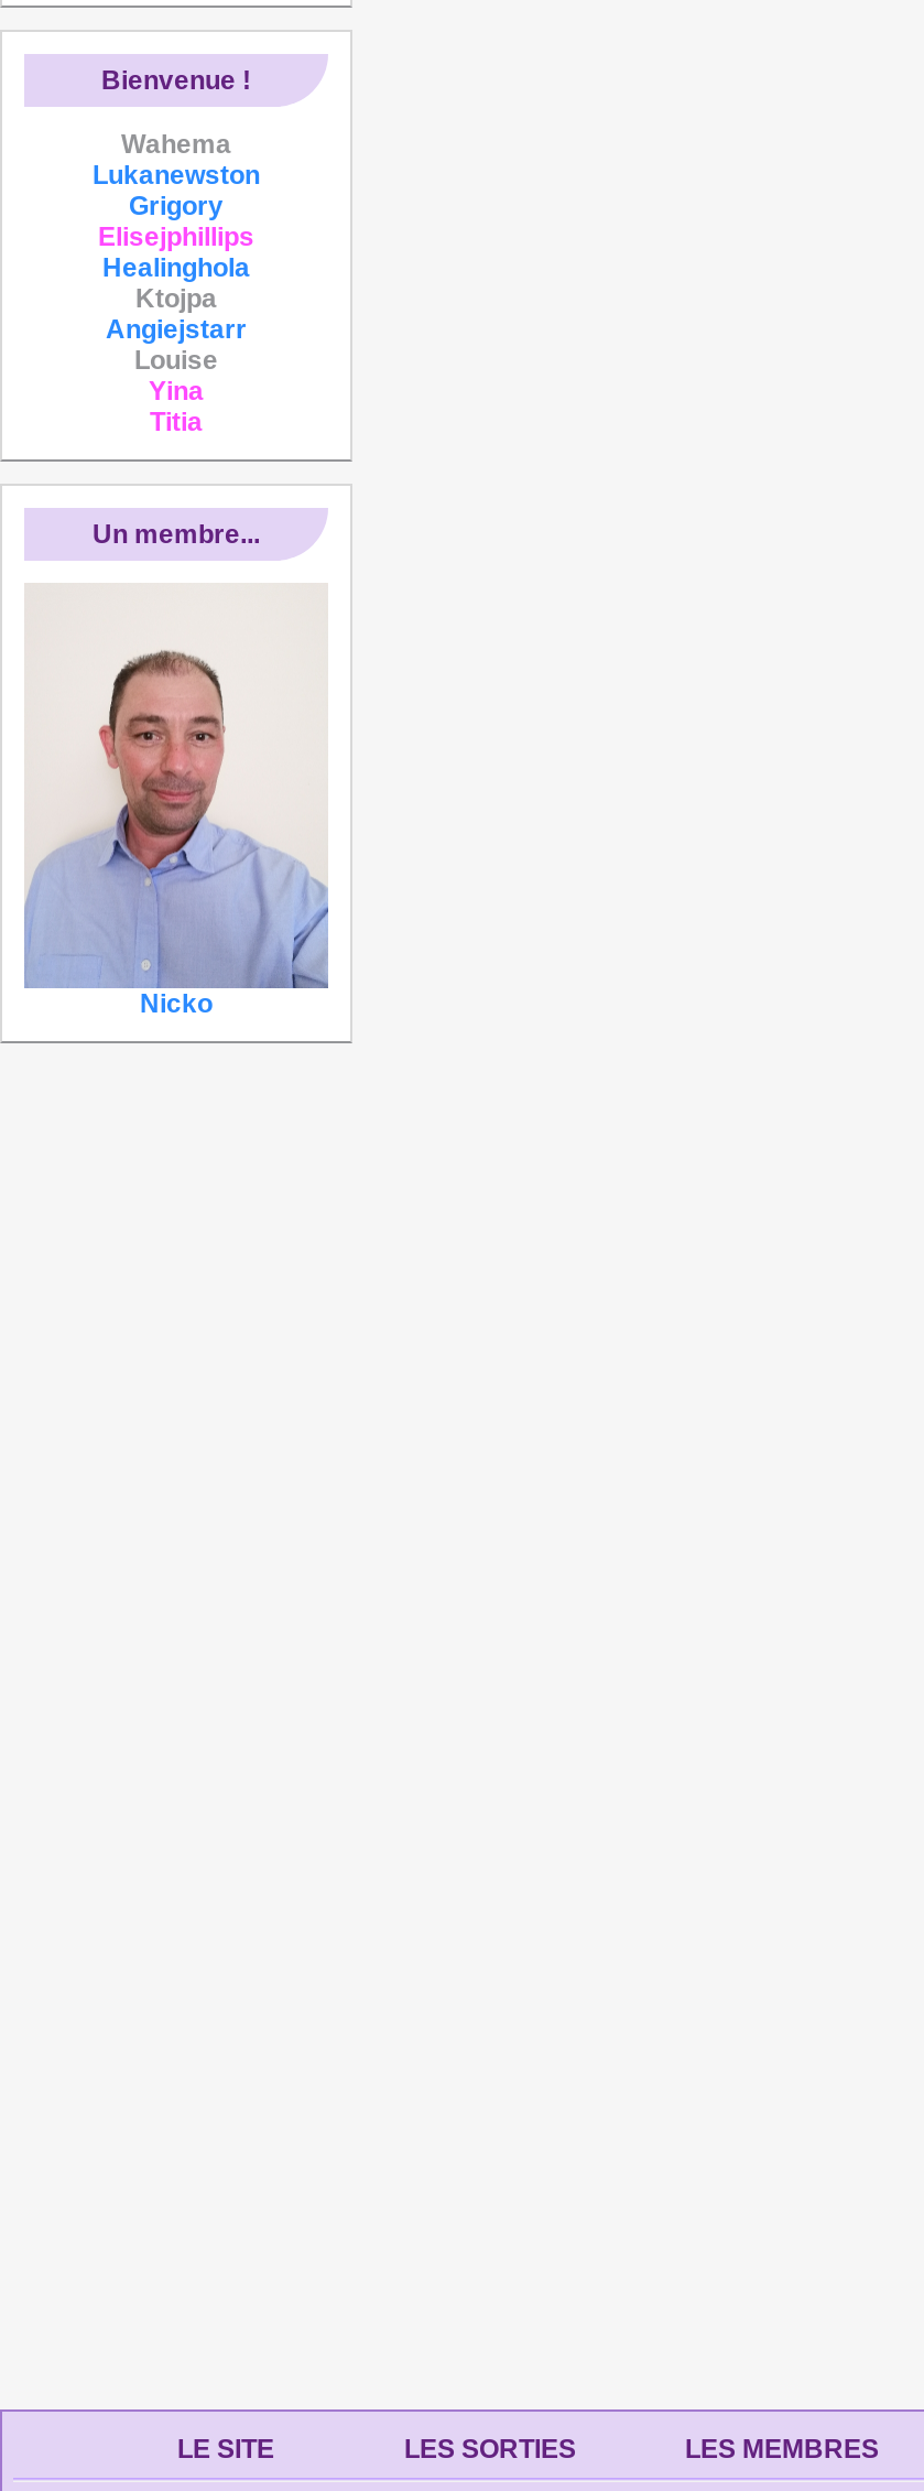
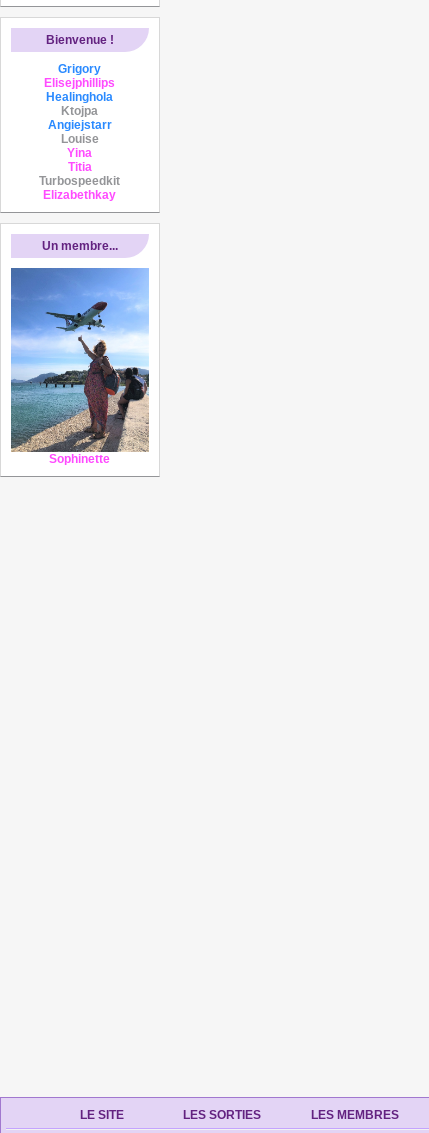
- Wahema
- Lukanewston

moved up: Grigory | Elisejphillips | Healinghola | Ktojpa | Angiejstarr | Louise | Yina | Titia

+ Turbospeedkit
+ Elizabethkay

- [image]
- Nicko
+ [image]
+ Sophinette
